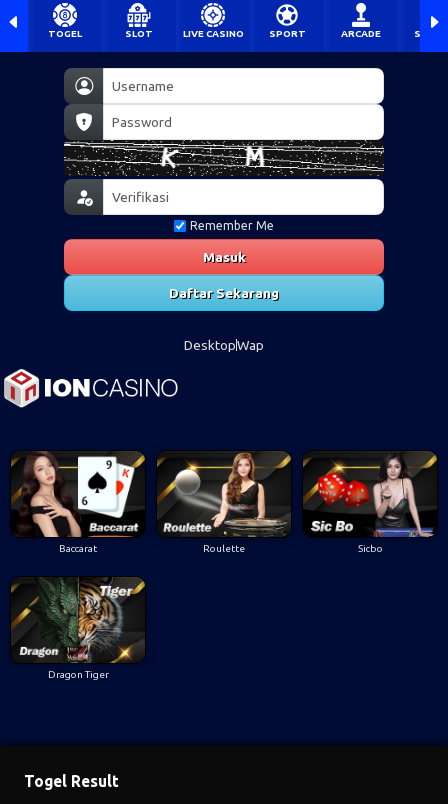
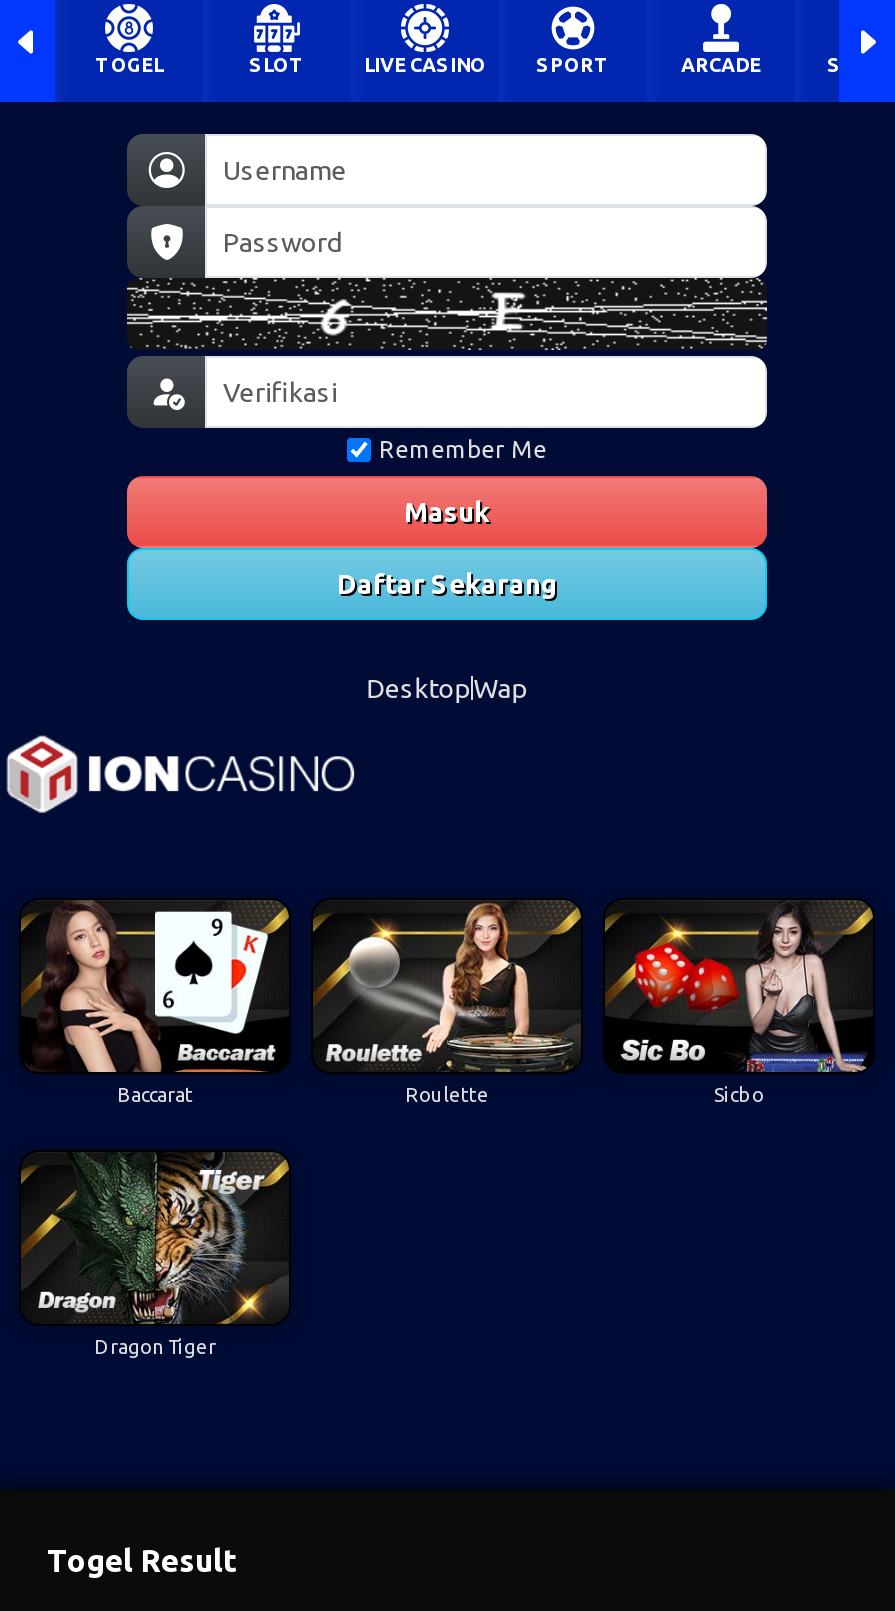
- [image]
+ [image]
